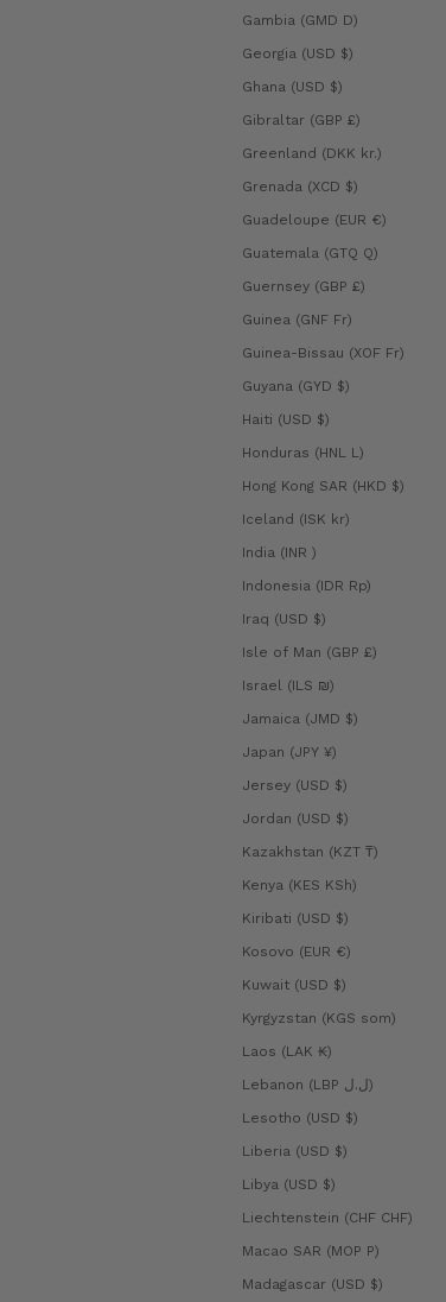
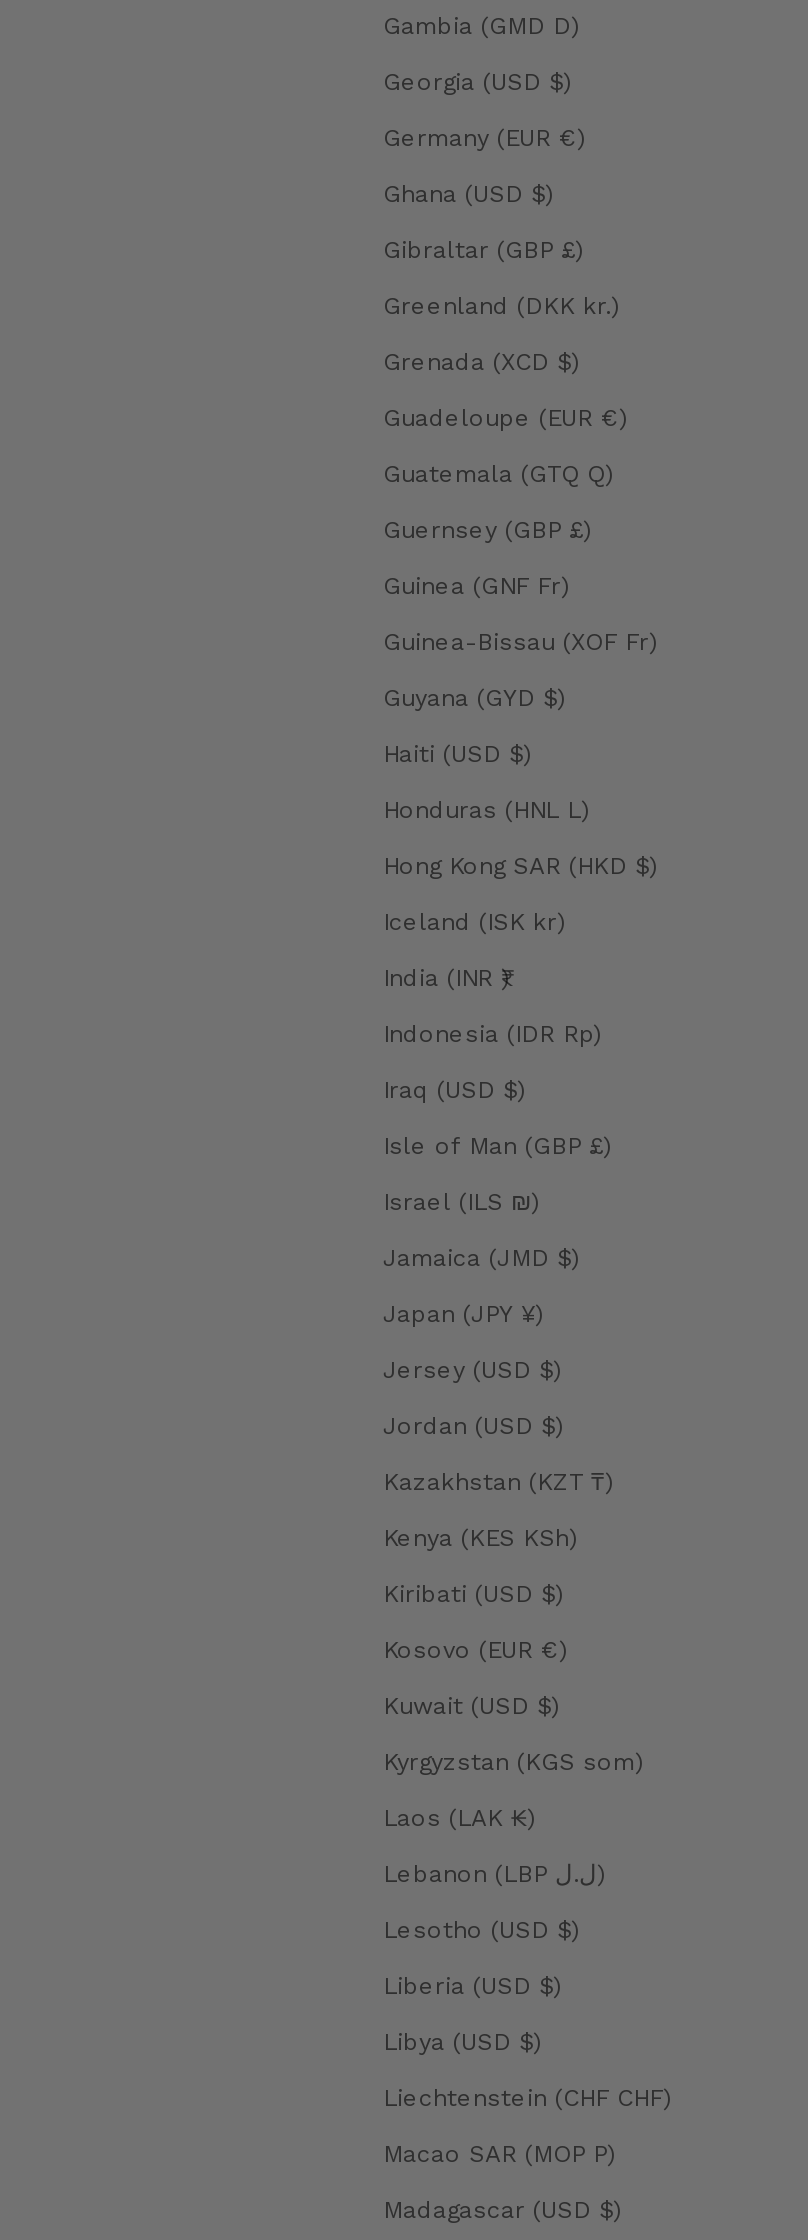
+ Germany (EUR €)
